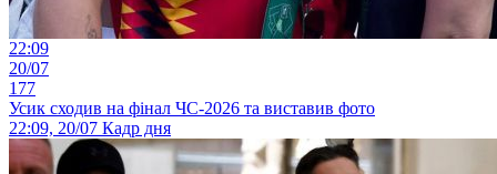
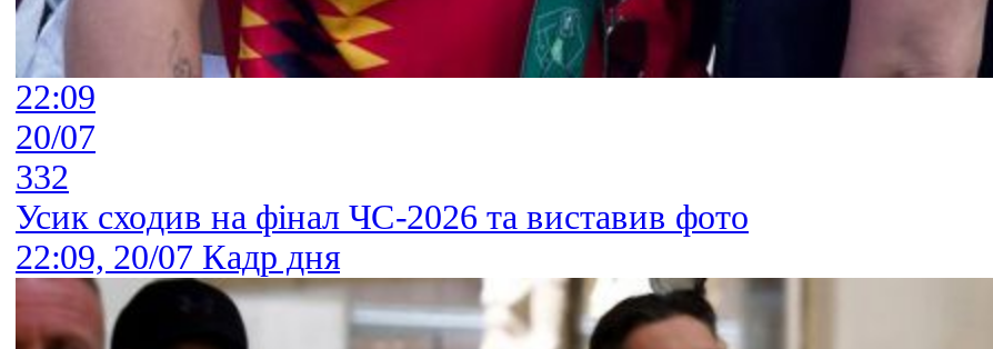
- 177
+ 332
